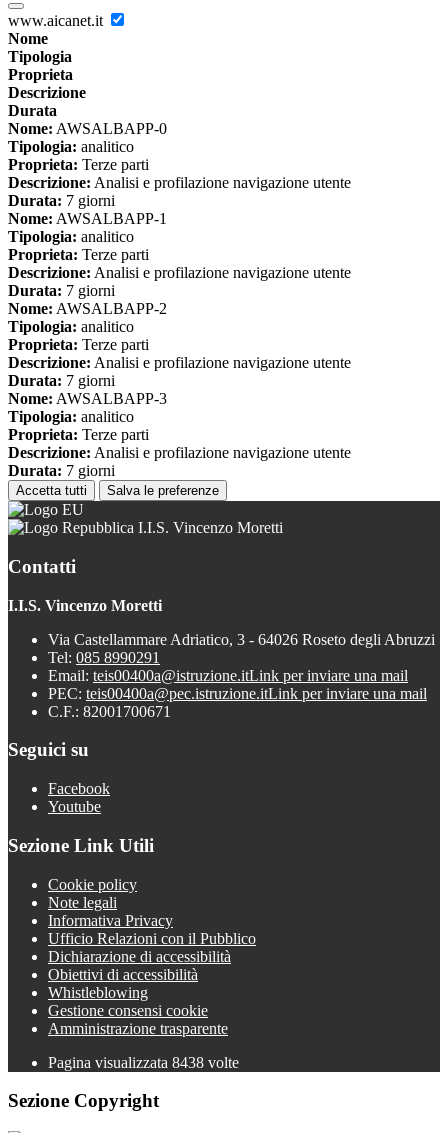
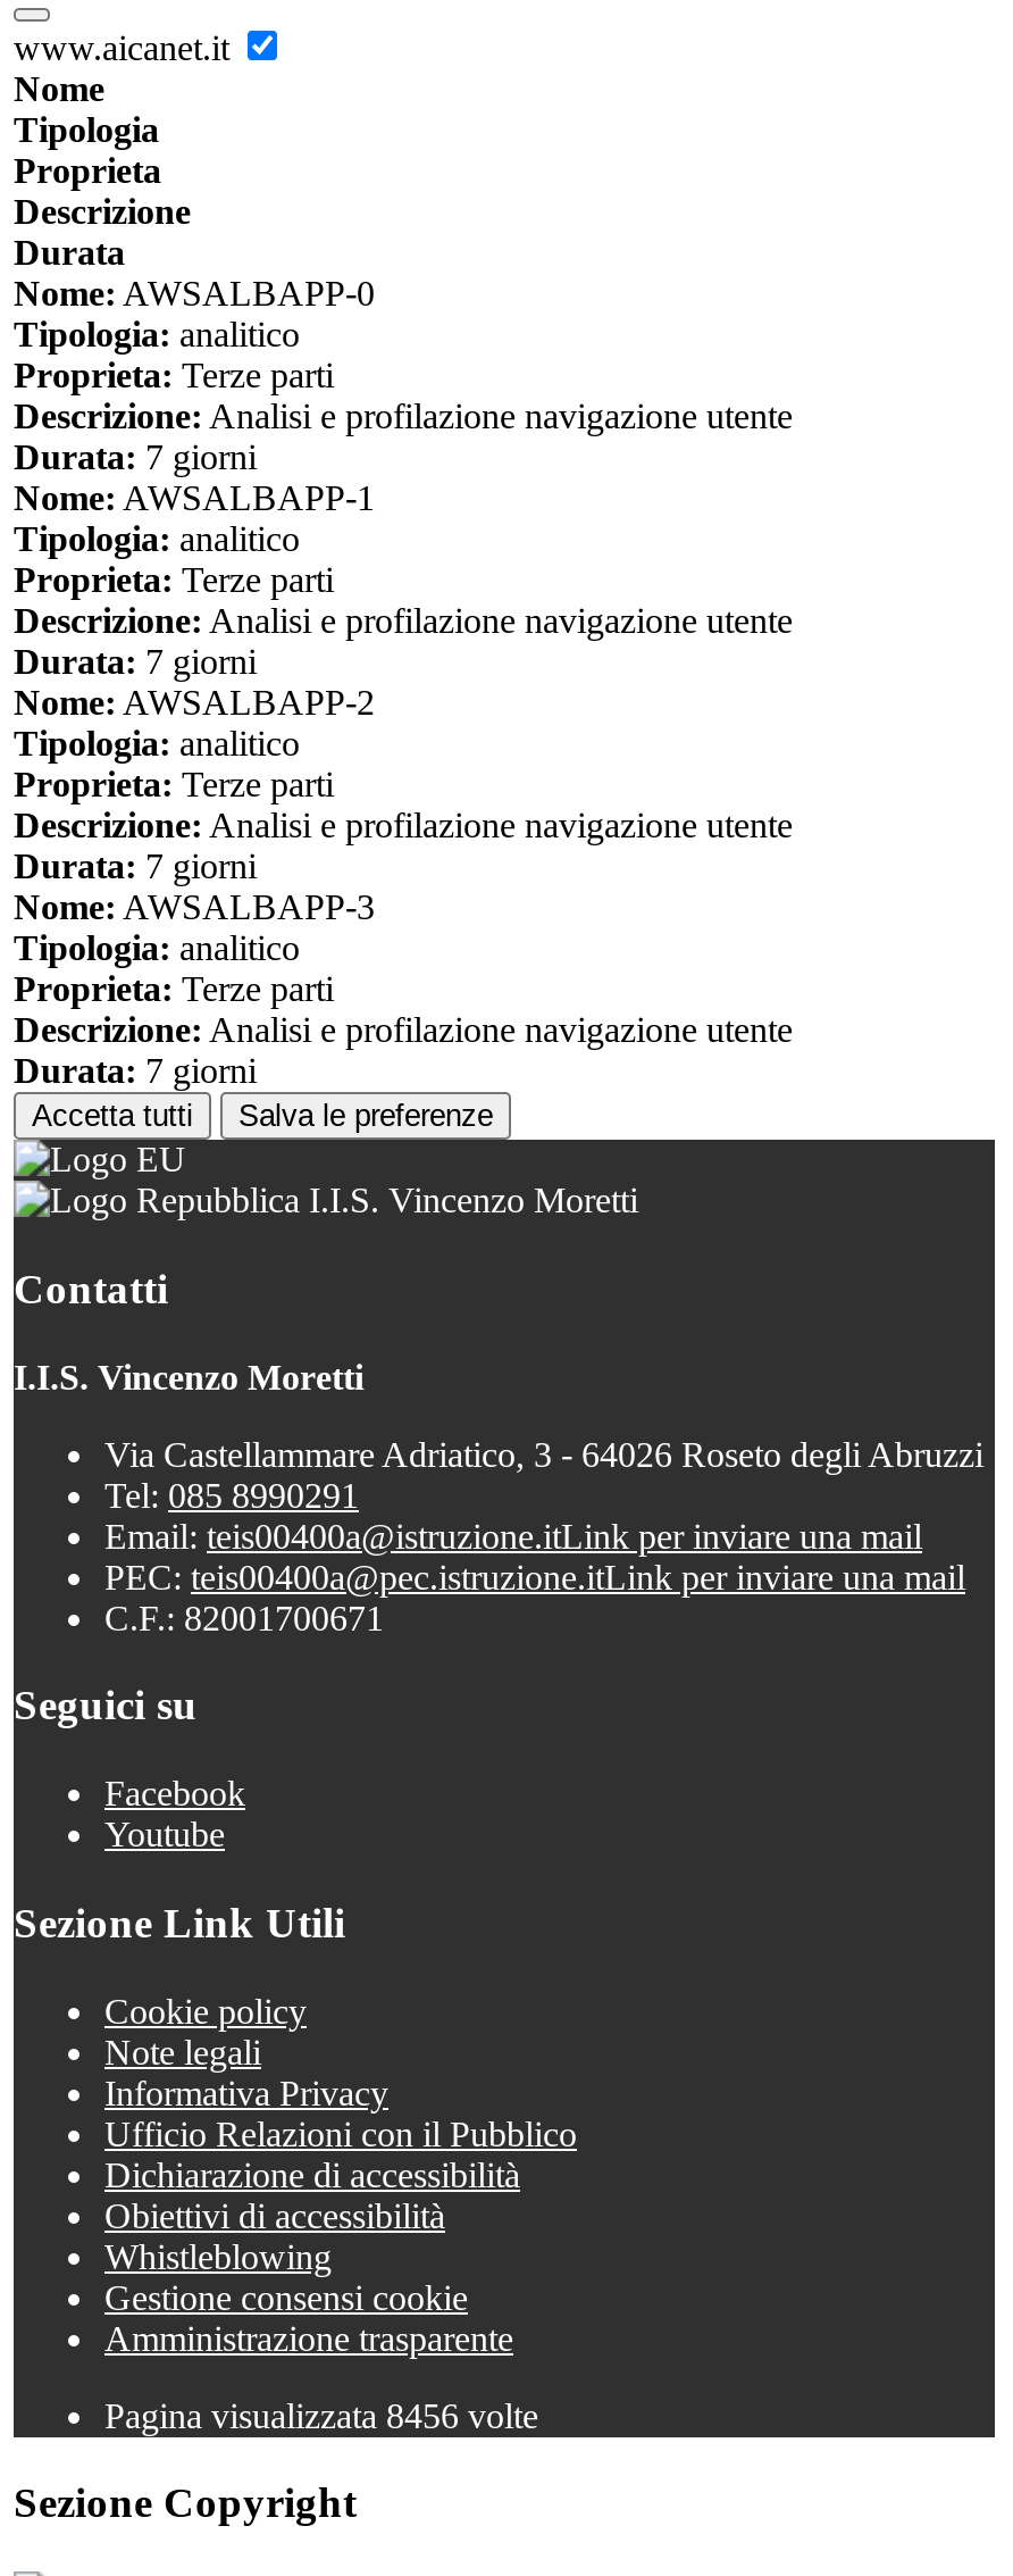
- Pagina visualizzata 8438 volte
+ Pagina visualizzata 8456 volte
